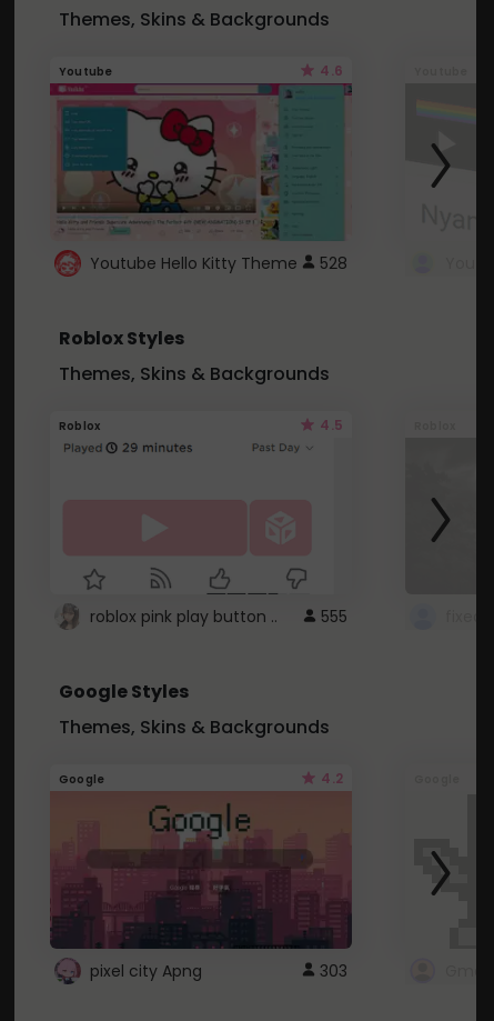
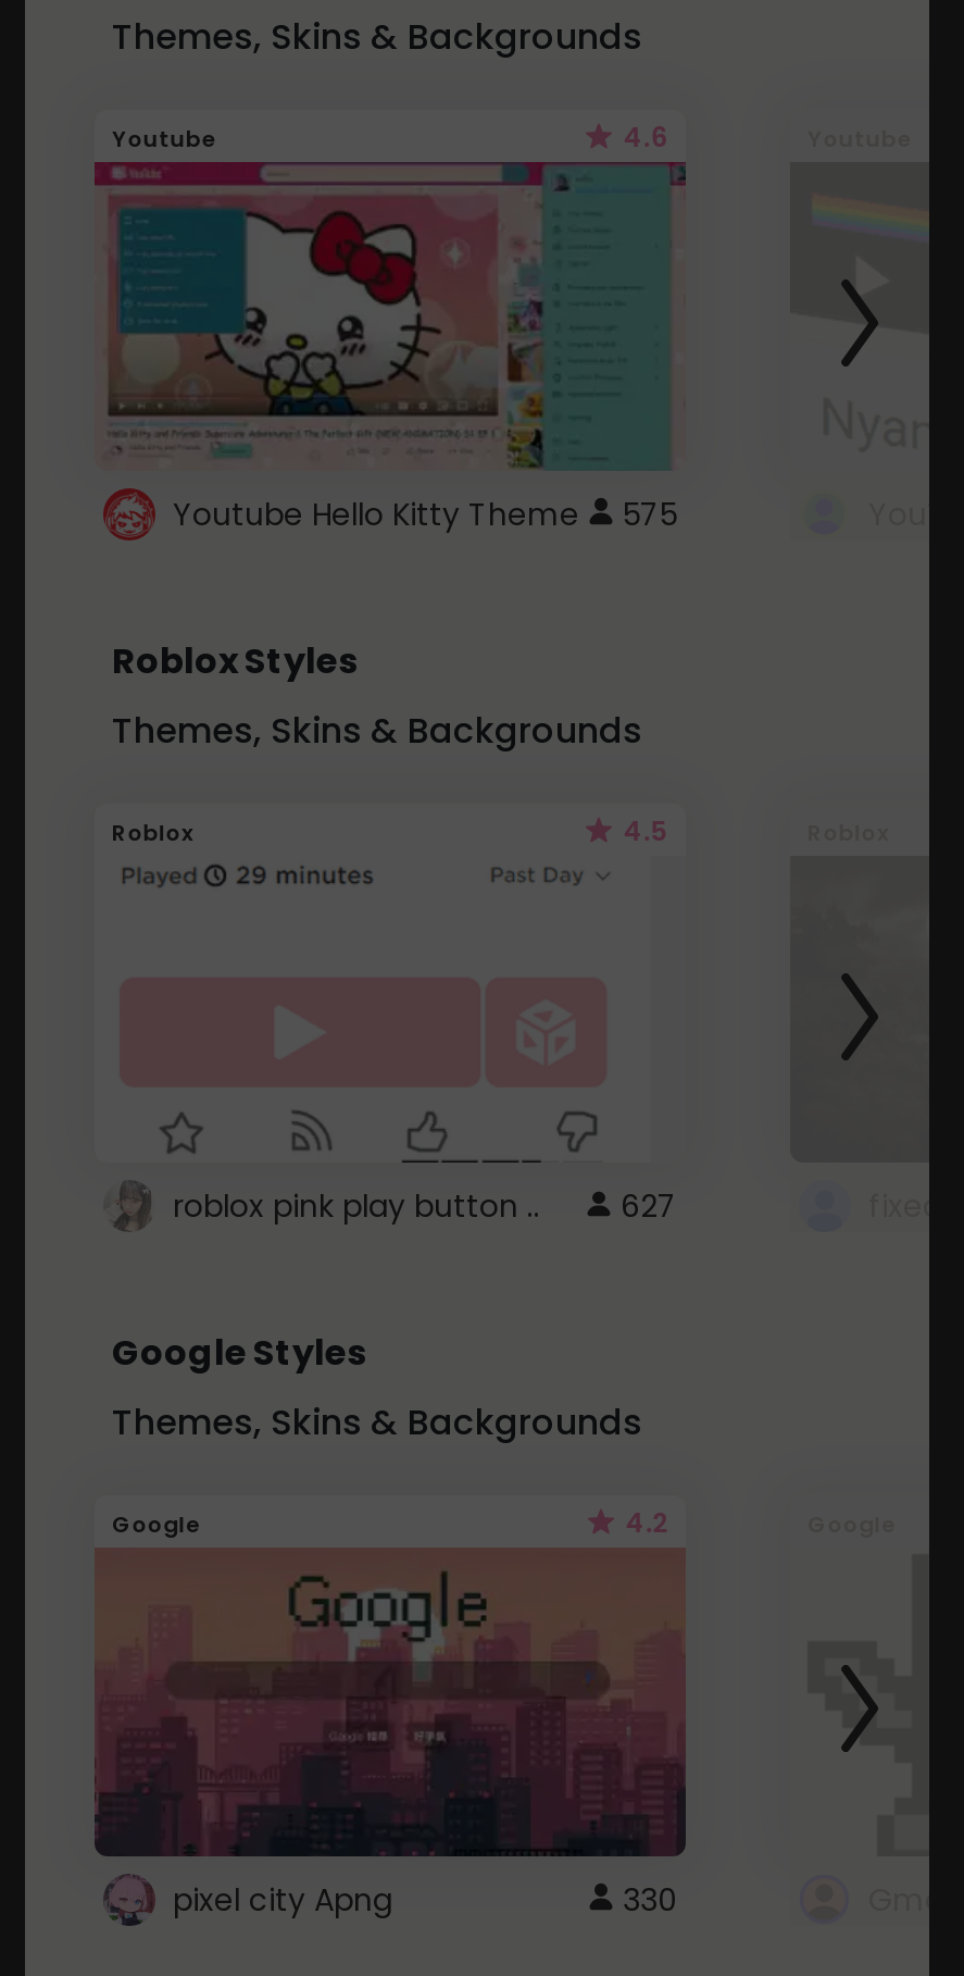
- Youtube Hello Kitty Theme 528
+ Youtube Hello Kitty Theme 575

- roblox pink play button .. 555
+ roblox pink play button .. 627

- 303
+ 330
